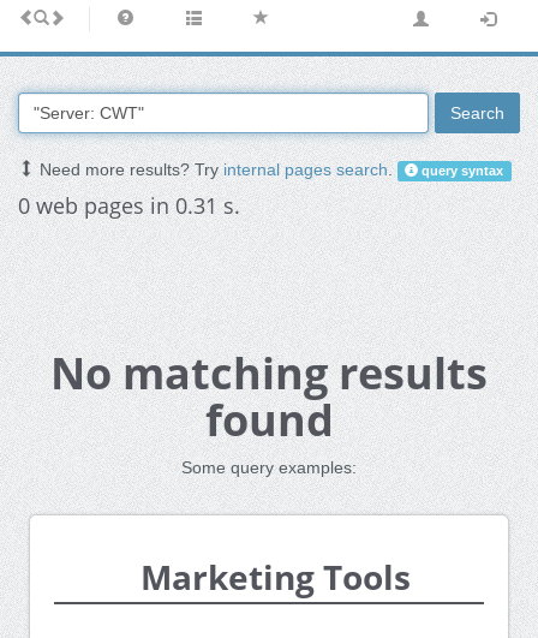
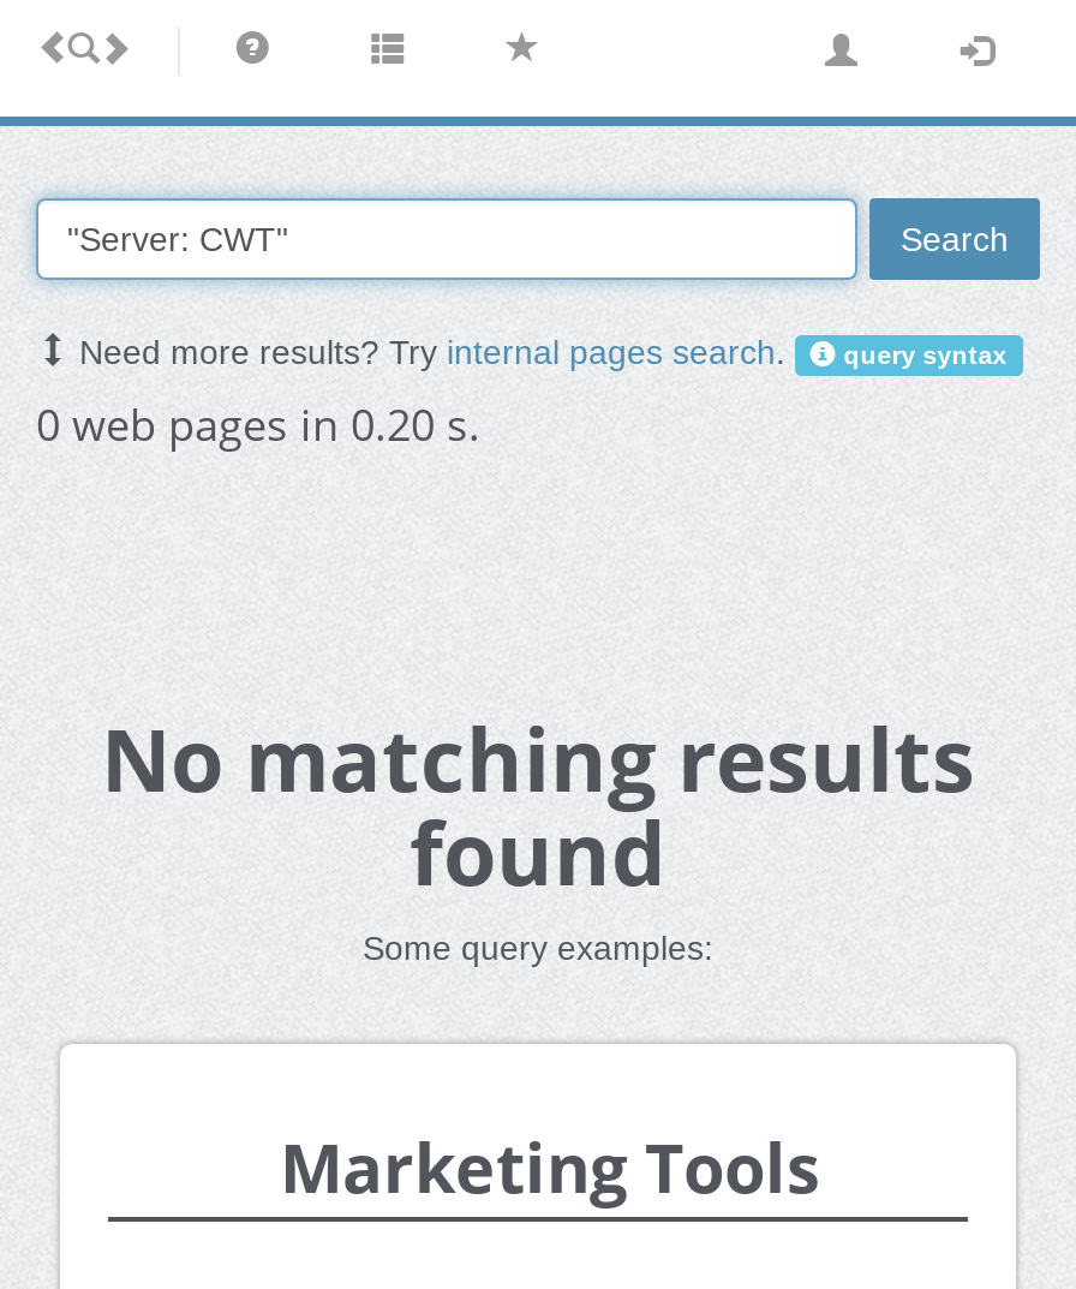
- 0 web pages in 0.31 s.
+ 0 web pages in 0.20 s.
